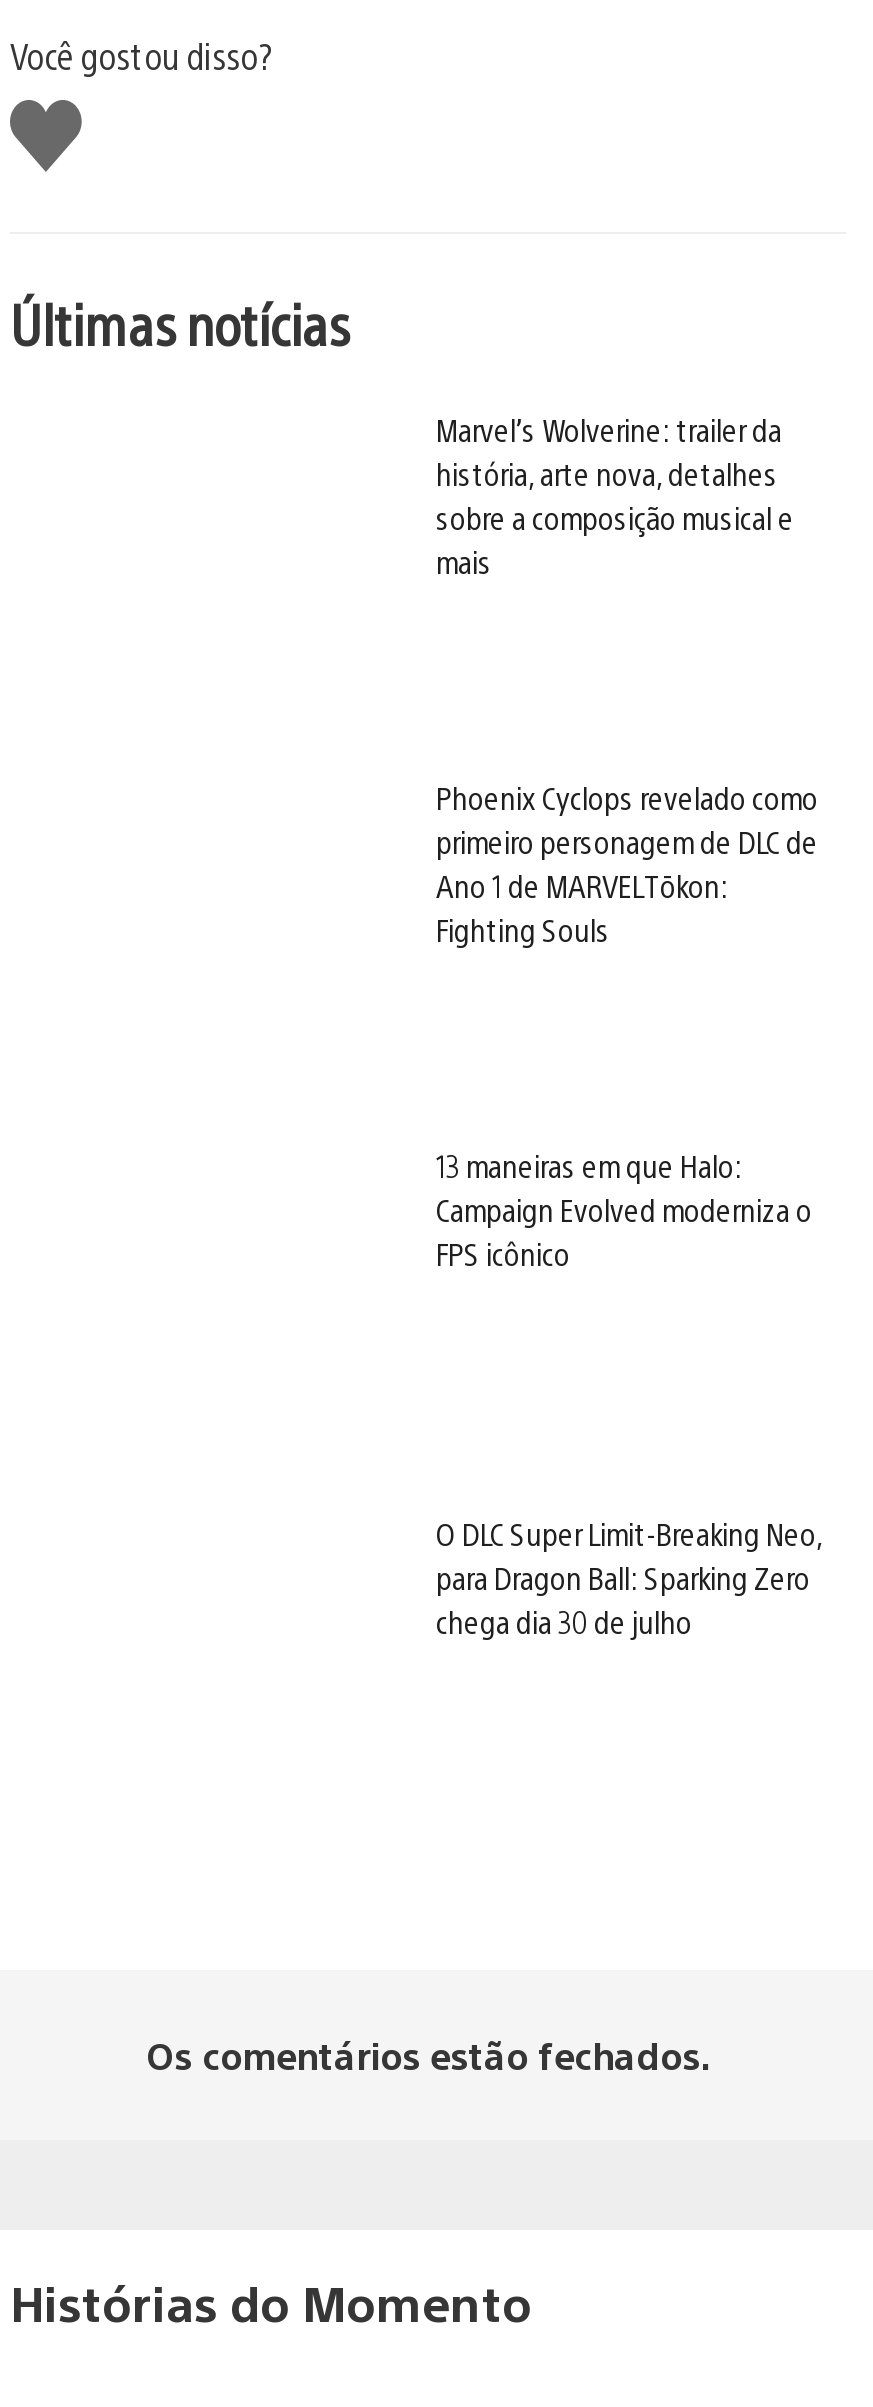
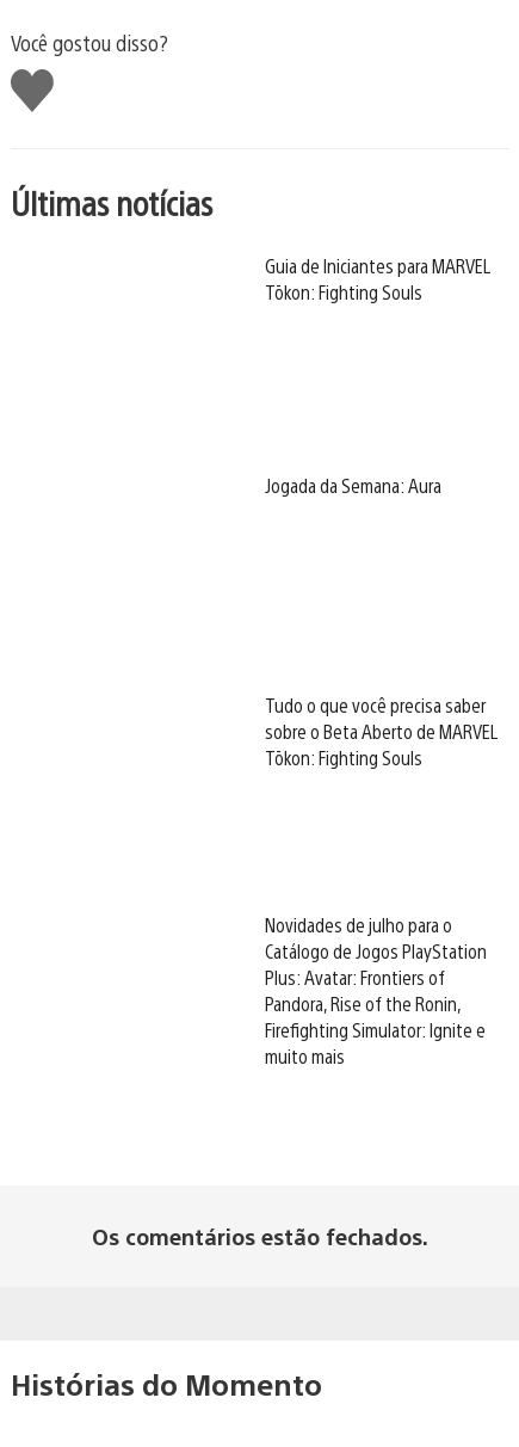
- Marvel’s Wolverine: trailer da
- história, arte nova, detalhes
- sobre a composição musical e
- mais
+ Guia de Iniciantes para MARVEL
+ Tōkon: Fighting Souls

- Phoenix Cyclops revelado como
- primeiro personagem de DLC de
- Ano 1 de MARVEL Tōkon:
- Fighting Souls
+ Jogada da Semana: Aura

- 13 maneiras em que Halo:
- Campaign Evolved moderniza o
- FPS icônico
+ Tudo o que você precisa saber
+ sobre o Beta Aberto de MARVEL
+ Tōkon: Fighting Souls

- O DLC Super Limit-Breaking Neo,
- para Dragon Ball: Sparking Zero
- chega dia 30 de julho
+ Novidades de julho para o
+ Catálogo de Jogos PlayStation
+ Plus: Avatar: Frontiers of
+ Pandora, Rise of the Ronin,
+ Firefighting Simulator: Ignite e
+ muito mais
